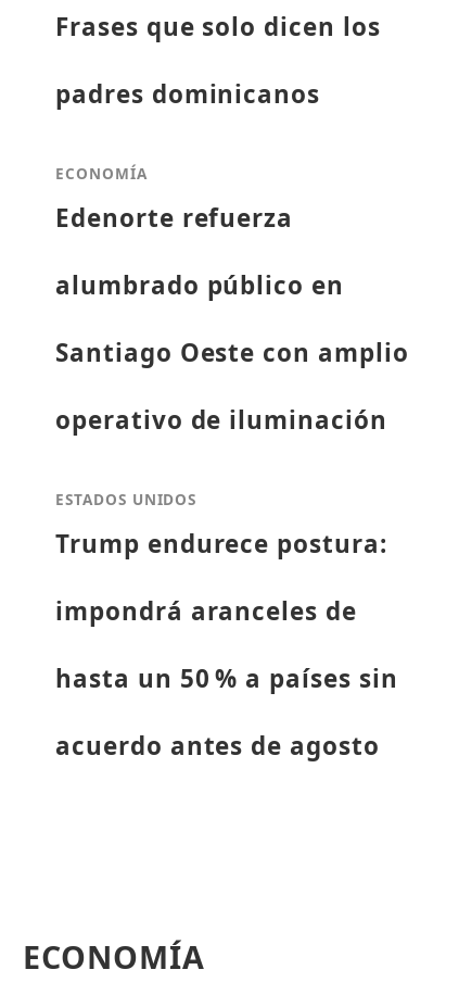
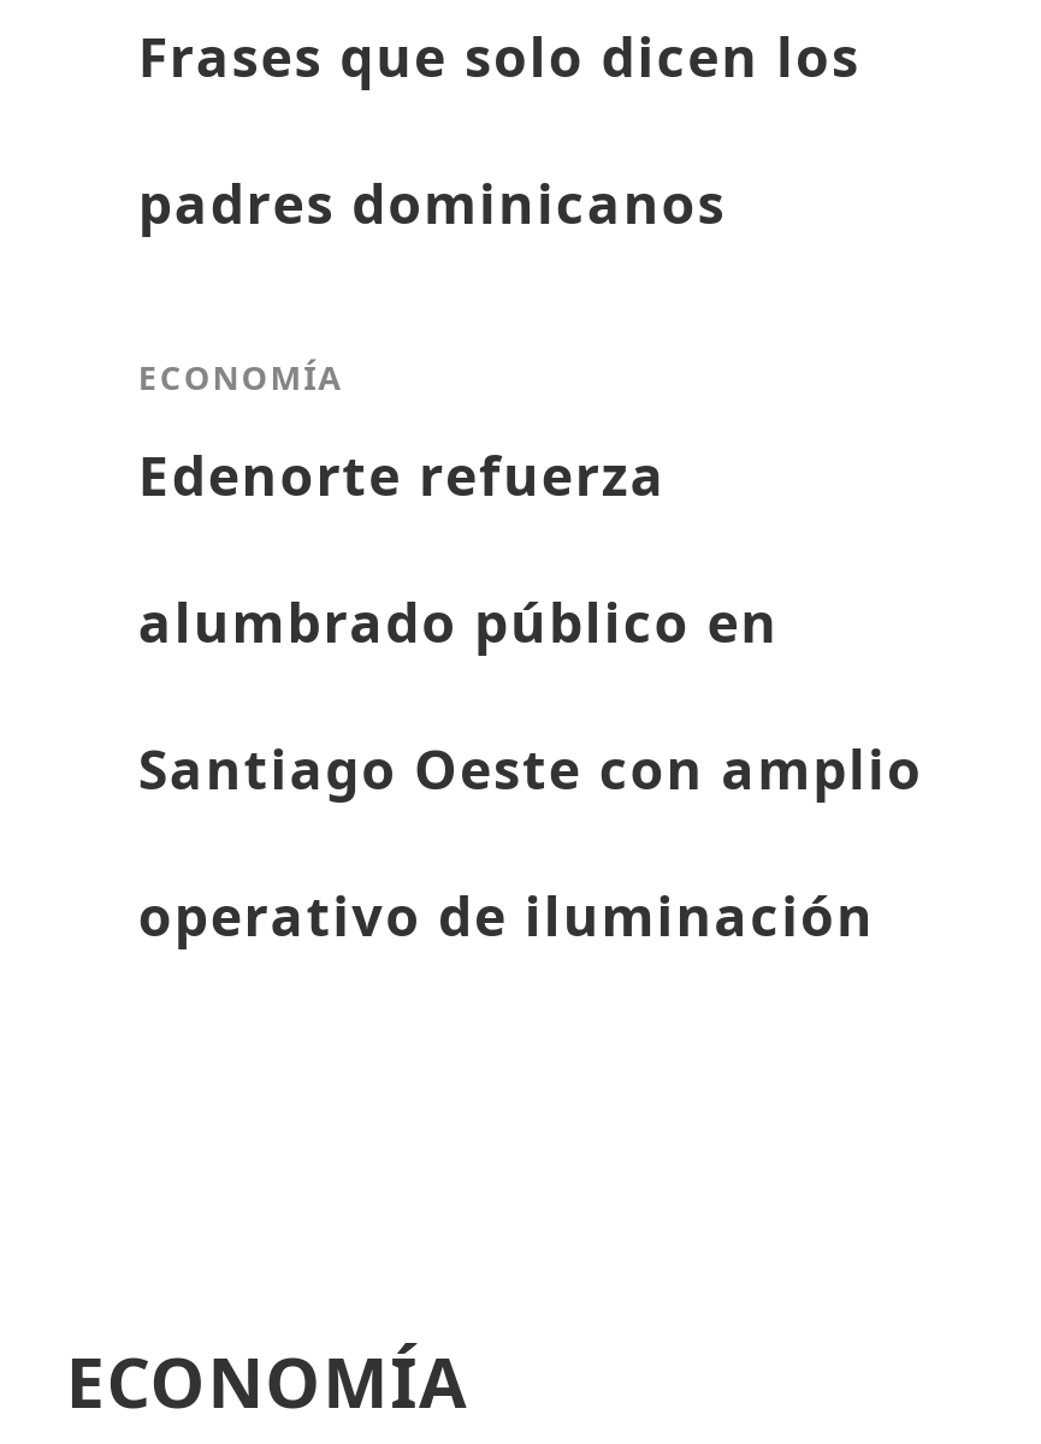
- ESTADOS UNIDOS
- Trump endurece postura:
- impondrá aranceles de
- hasta un 50 % a países sin
- acuerdo antes de agosto
